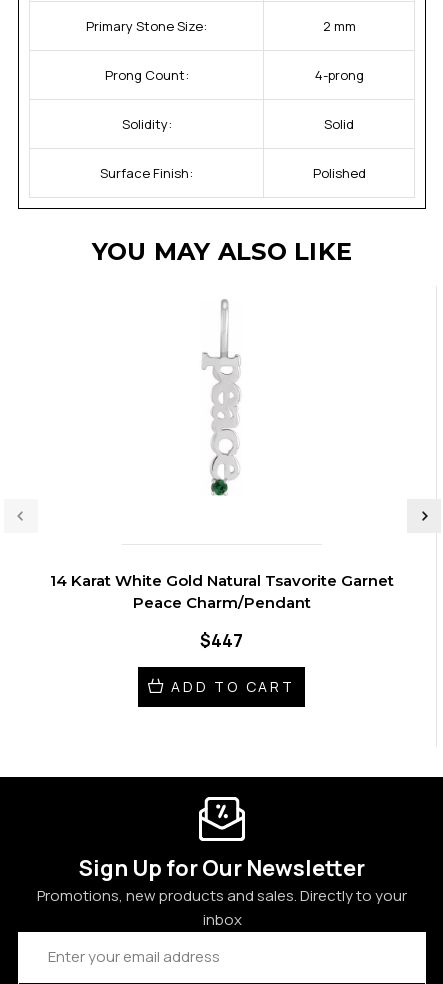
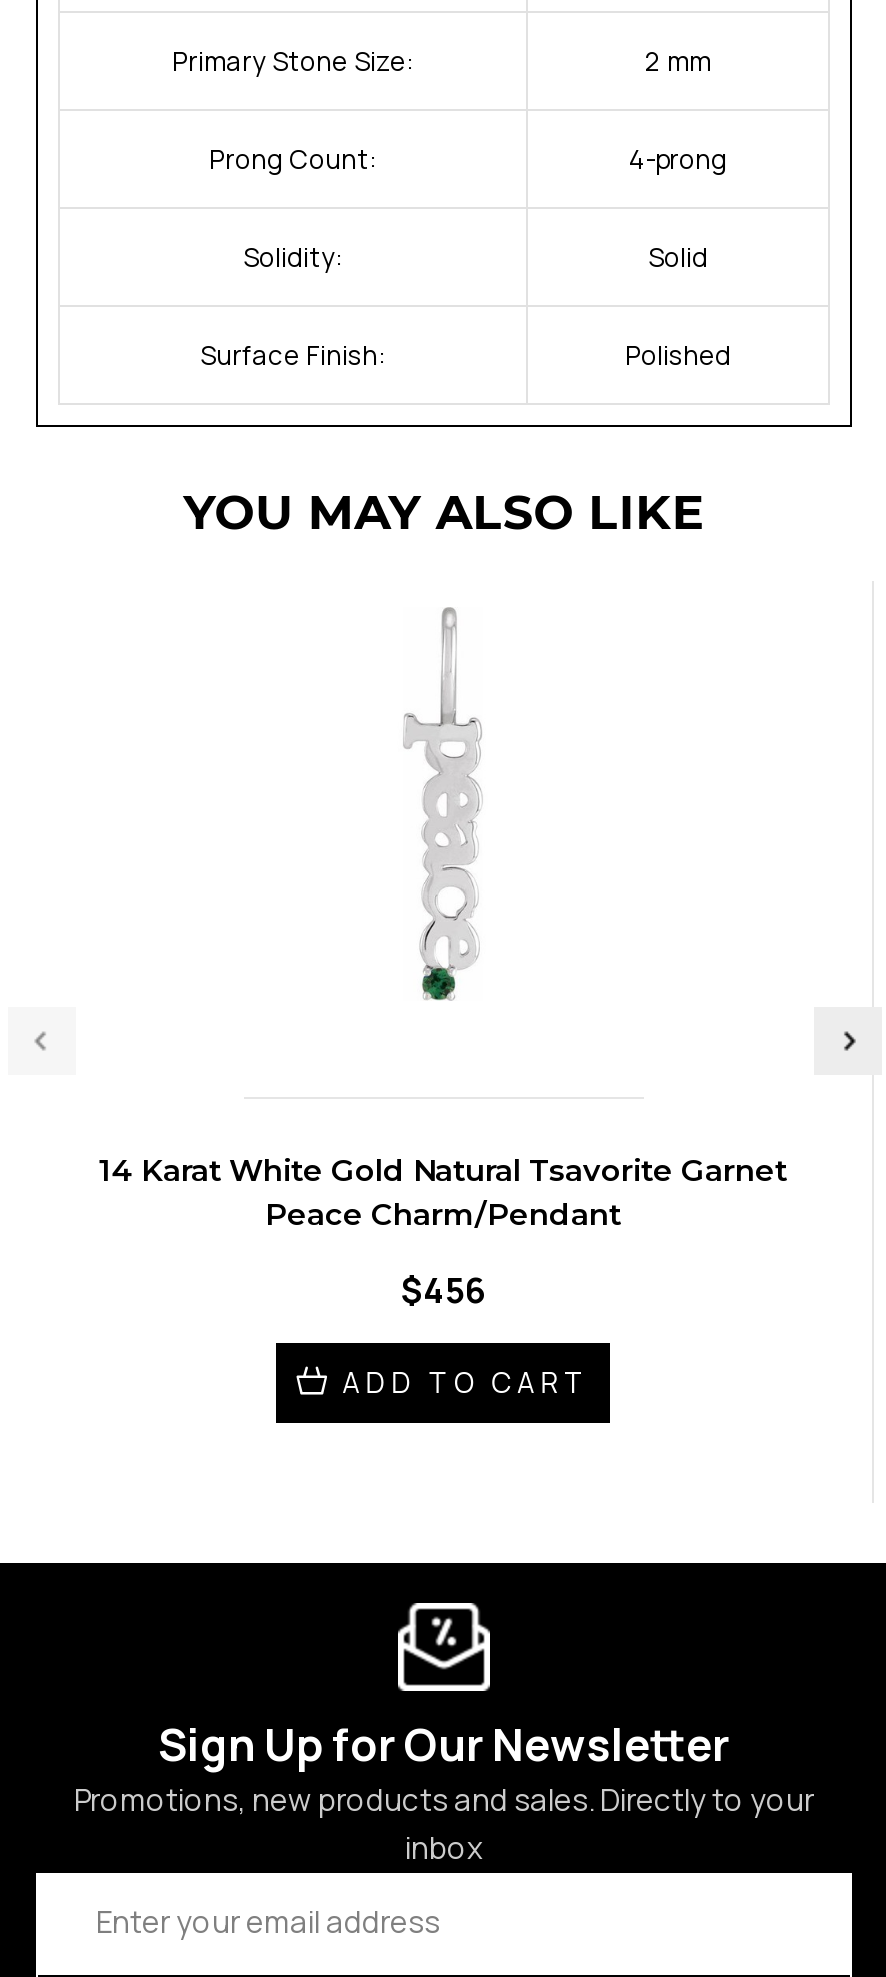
- $447
+ $456
